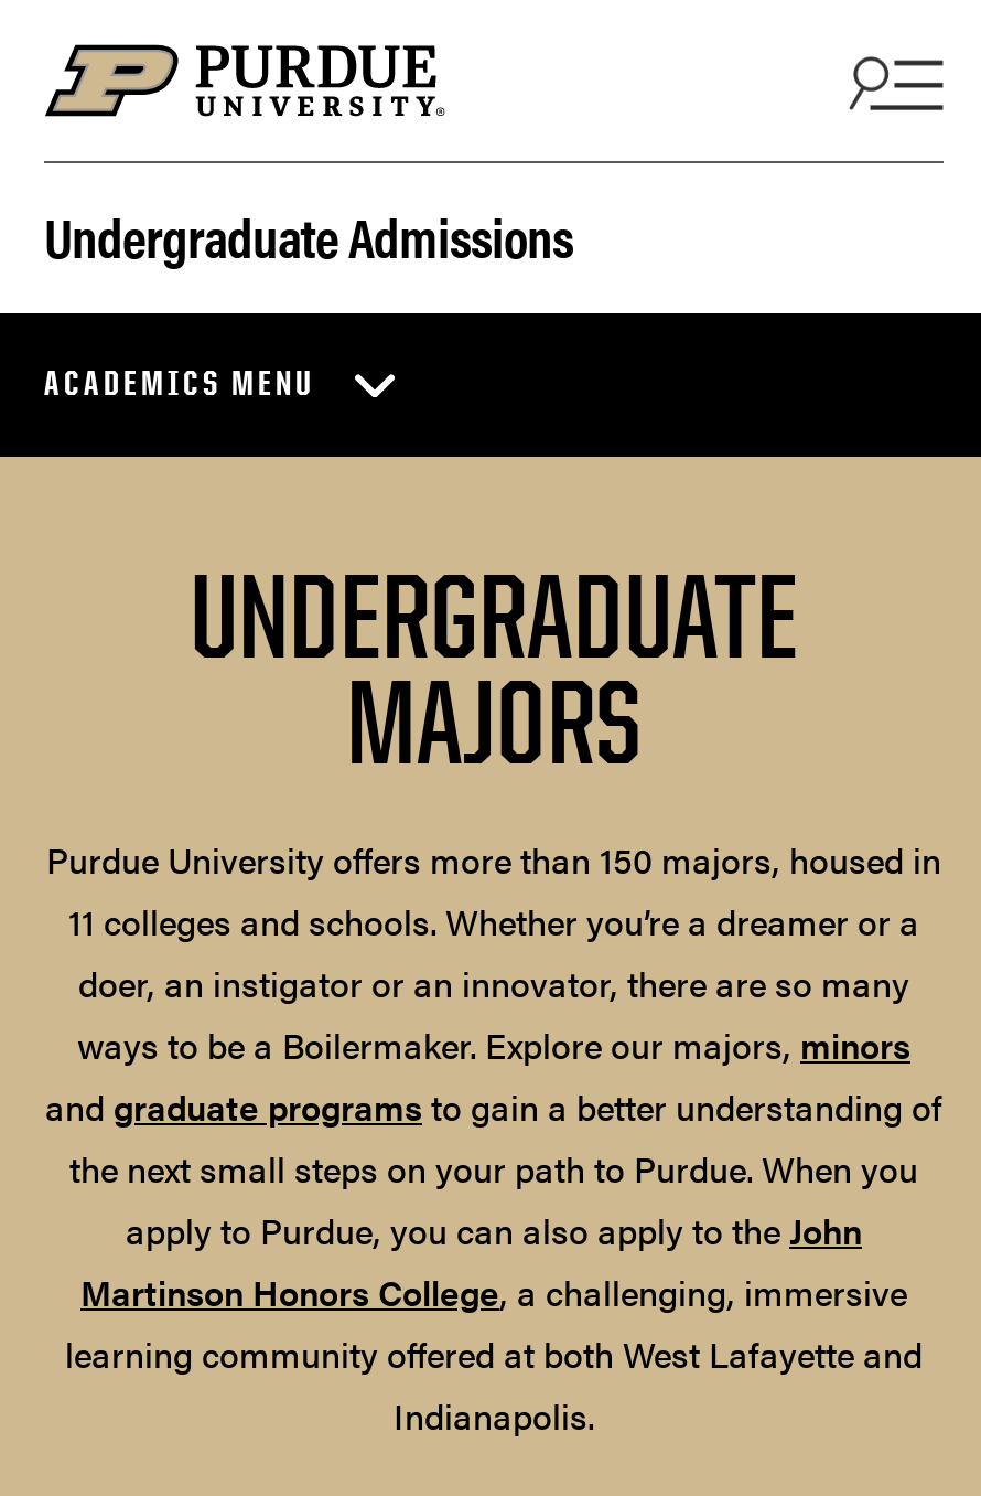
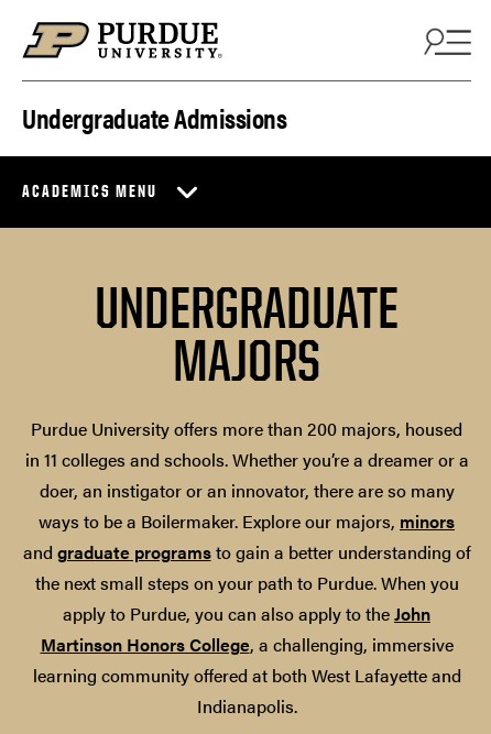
- Purdue University offers more than 150 majors, housed in
- 11 colleges and schools. Whether you’re a dreamer or a
+ Purdue University offers more than 200 majors, housed
+ in 11 colleges and schools. Whether you’re a dreamer or a
